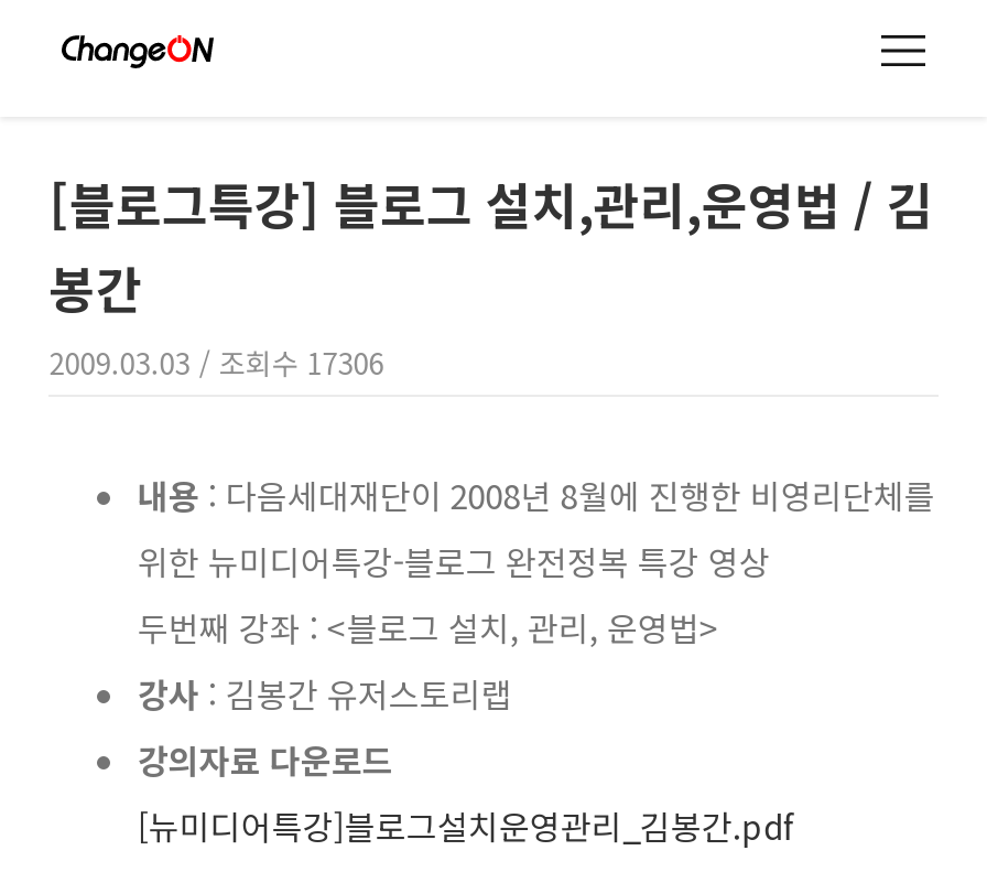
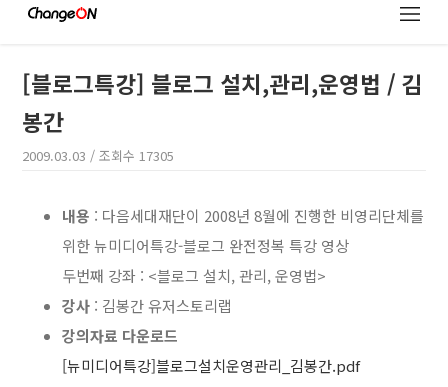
- 2009.03.03 / 조회수 17306
+ 2009.03.03 / 조회수 17305
